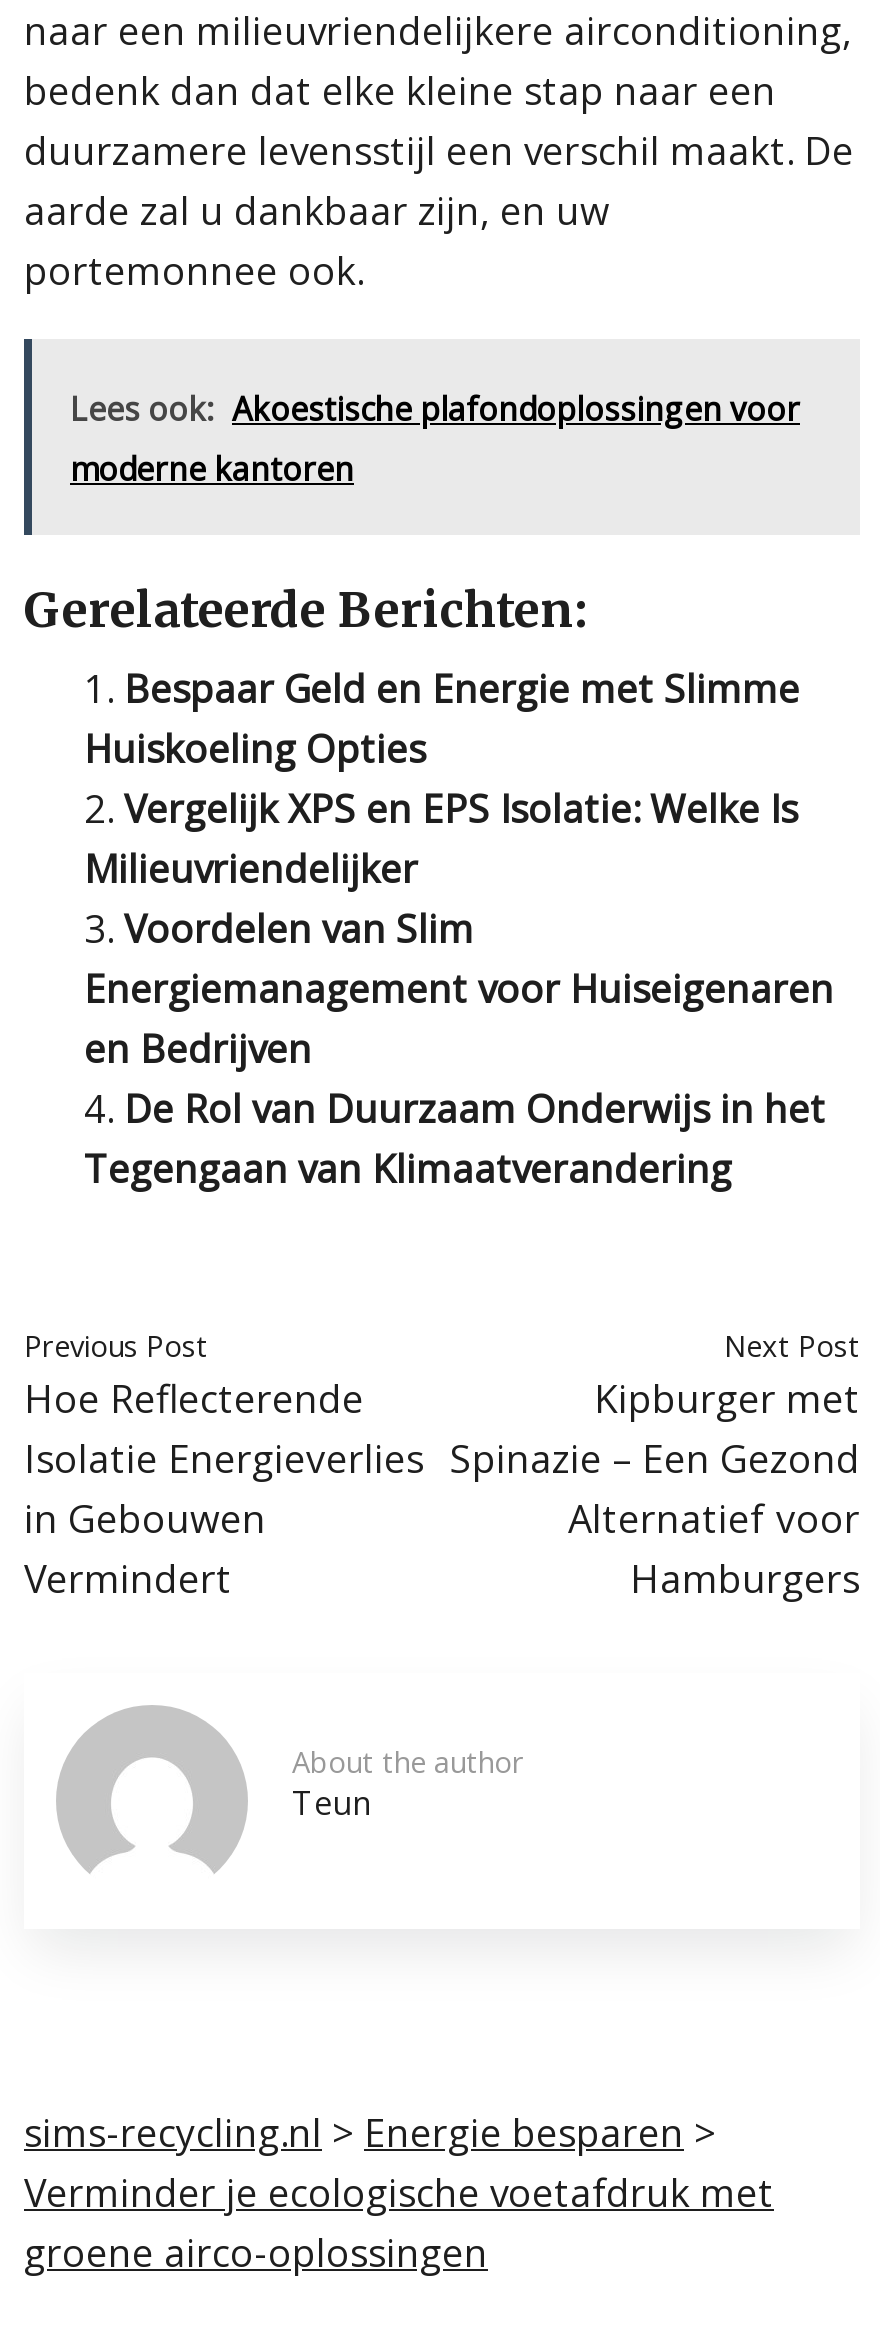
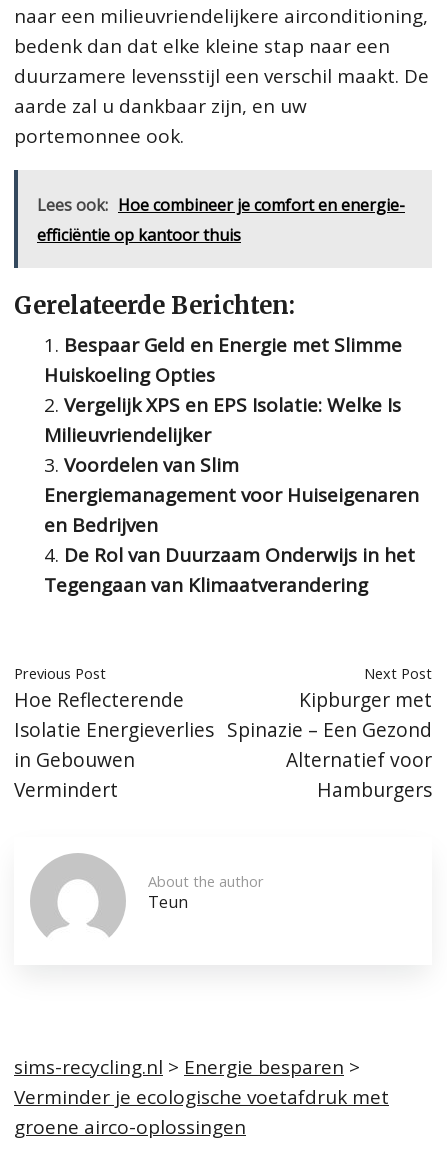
- Lees ook: Akoestische plafondoplossingen voor
- moderne kantoren
+ Lees ook: Hoe combineer je comfort en energie-
+ efficiëntie op kantoor thuis
